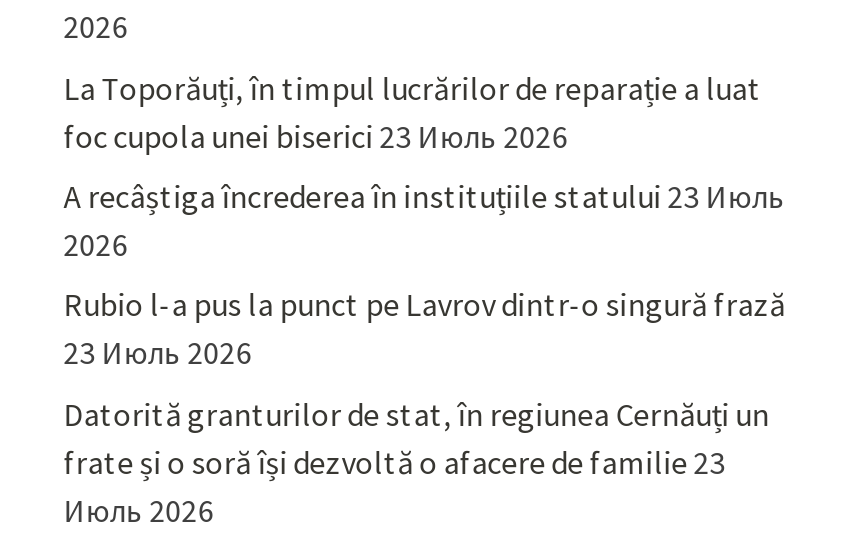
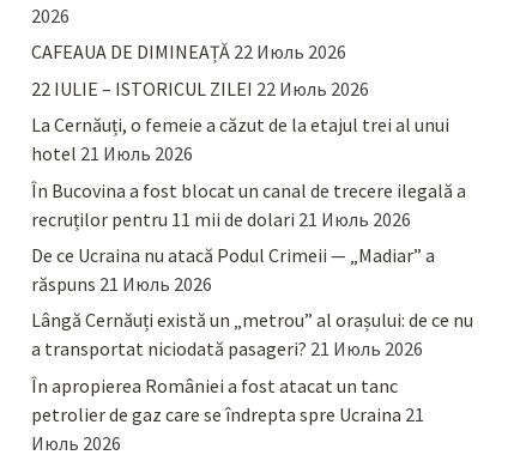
- La Toporăuți, în timpul lucrărilor de reparație a luat
- foc cupola unei biserici 23 Июль 2026
- A recâștiga încrederea în instituțiile statului 23 Июль
- 2026
- Rubio l-a pus la punct pe Lavrov dintr-o singură frază
- 23 Июль 2026
- Datorită granturilor de stat, în regiunea Cernăuți un
- frate și o soră își dezvoltă o afacere de familie 23
+ CAFEAUA DE DIMINEAȚĂ 22 Июль 2026
+ 22 IULIE – ISTORICUL ZILEI 22 Июль 2026
+ La Cernăuți, o femeie a căzut de la etajul trei al unui
+ hotel 21 Июль 2026
+ În Bucovina a fost blocat un canal de trecere ilegală a
+ recruților pentru 11 mii de dolari 21 Июль 2026
+ De ce Ucraina nu atacă Podul Crimeii — „Madiar” a
+ răspuns 21 Июль 2026
+ Lângă Cernăuți există un „metrou” al orașului: de ce nu
+ a transportat niciodată pasageri? 21 Июль 2026
+ În apropierea României a fost atacat un tanc
+ petrolier de gaz care se îndrepta spre Ucraina 21
